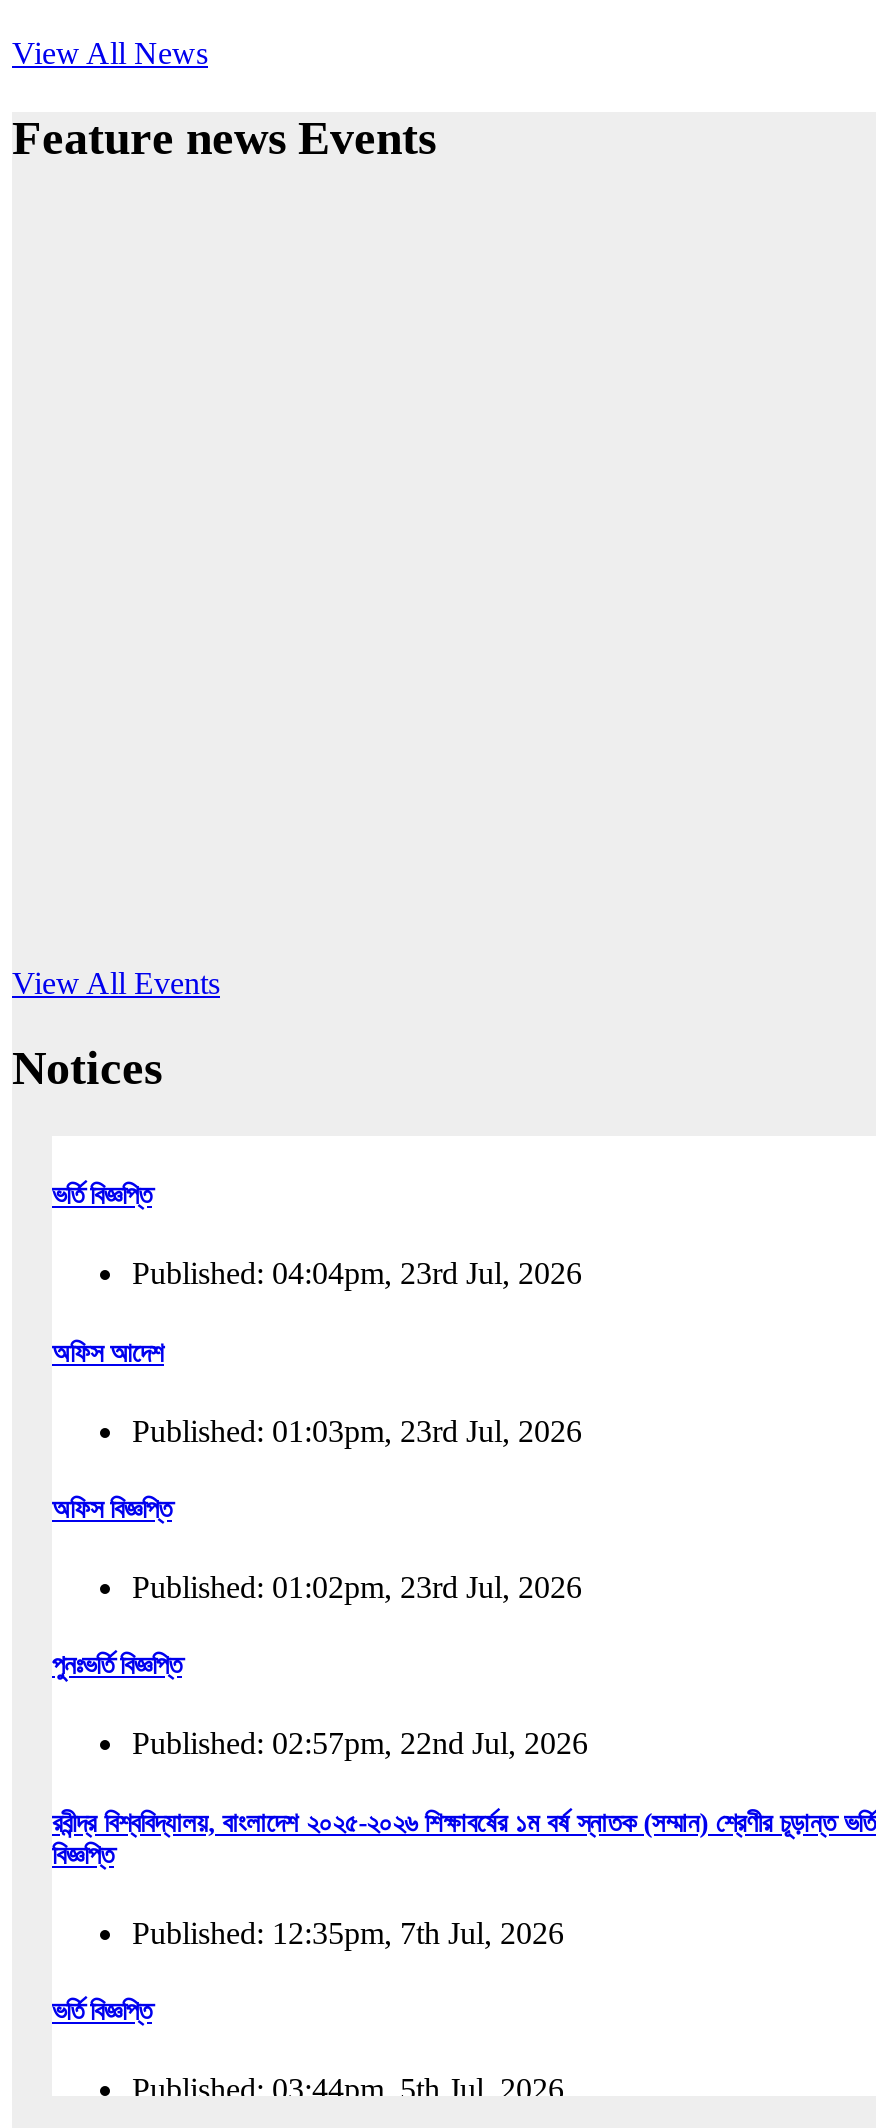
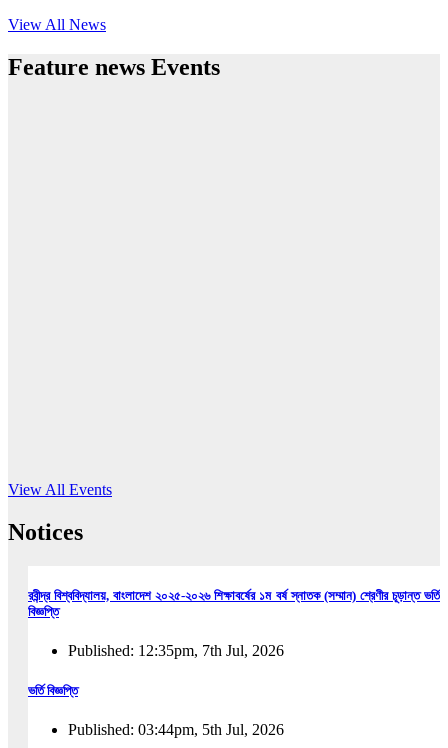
- ভর্তি বিজ্ঞপ্তি
- Published: 04:04pm, 23rd Jul, 2026
- অফিস আদেশ
- Published: 01:03pm, 23rd Jul, 2026
- অফিস বিজ্ঞপ্তি
- Published: 01:02pm, 23rd Jul, 2026
- পুনঃভর্তি বিজ্ঞপ্তি
- Published: 02:57pm, 22nd Jul, 2026
